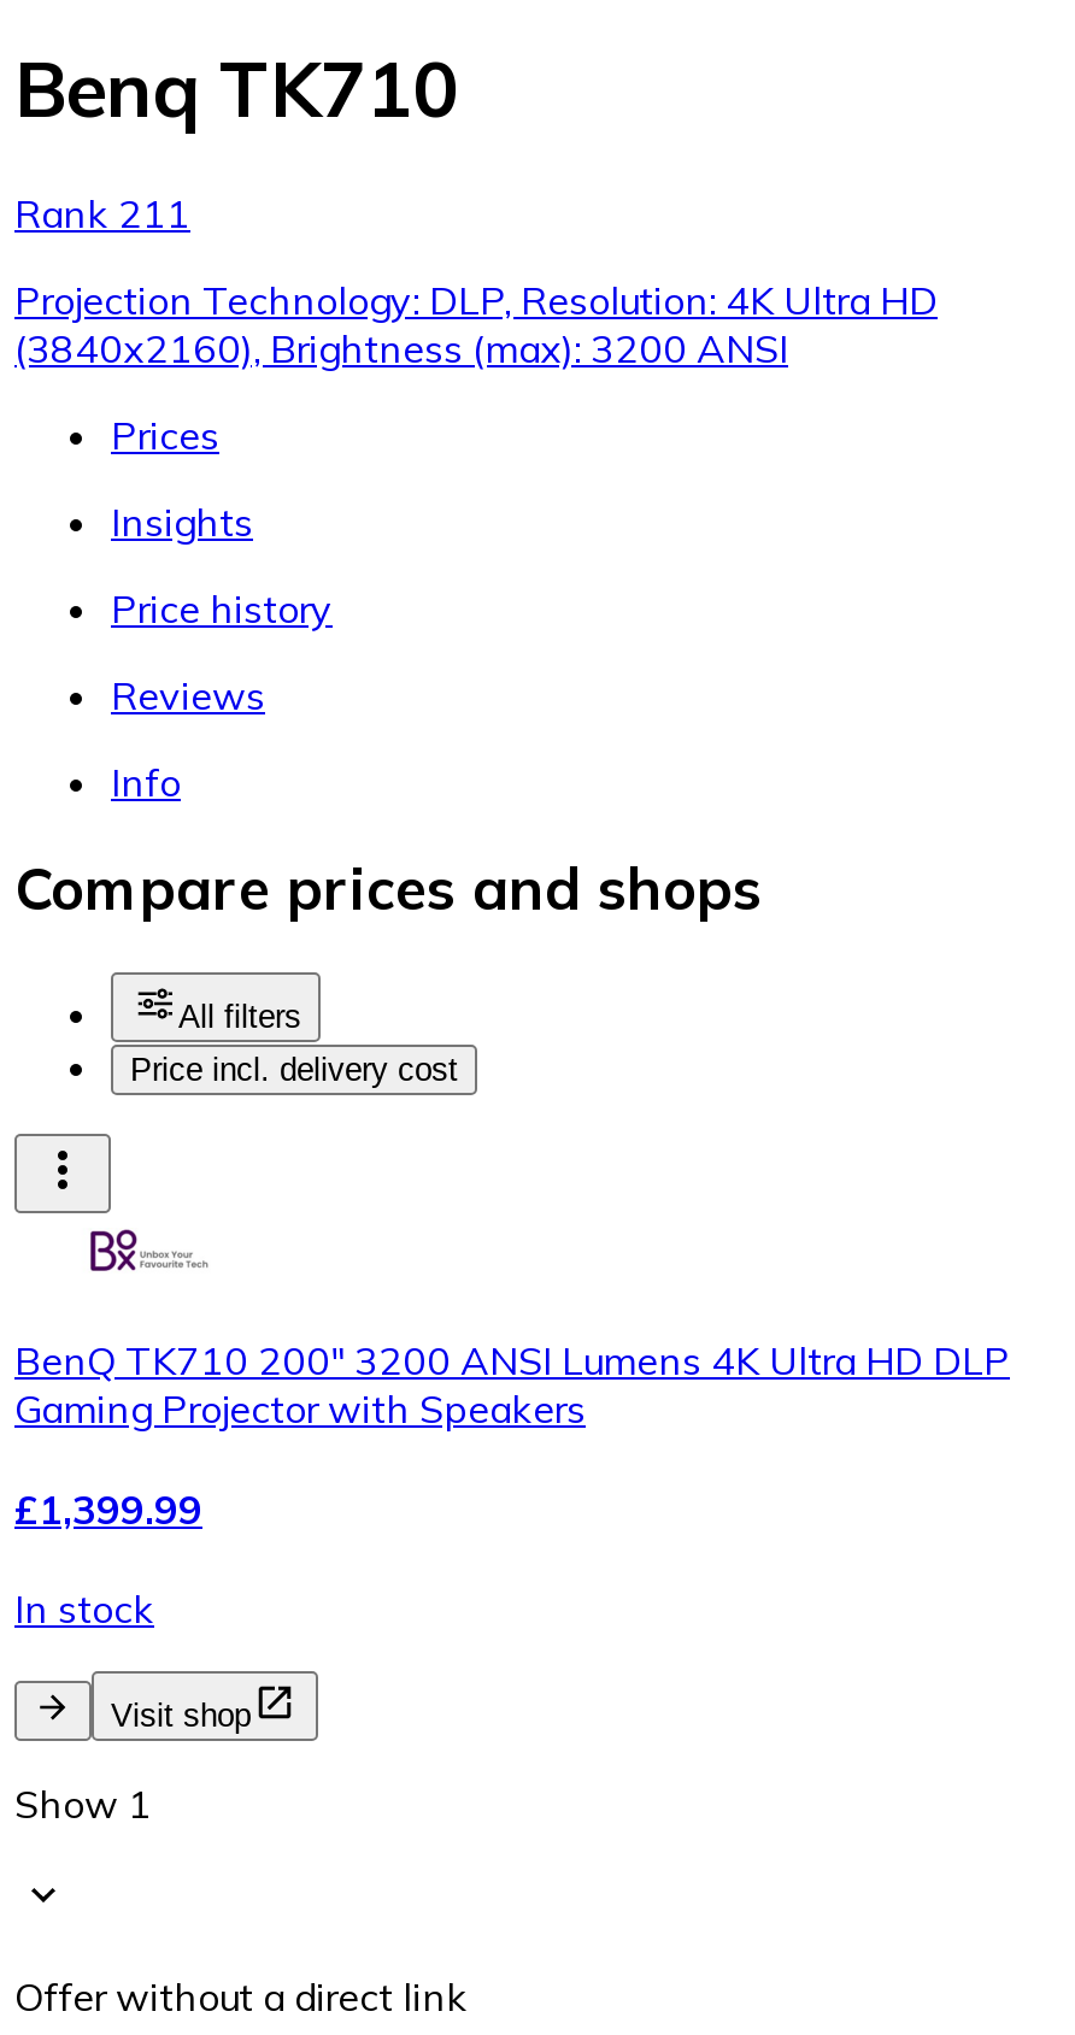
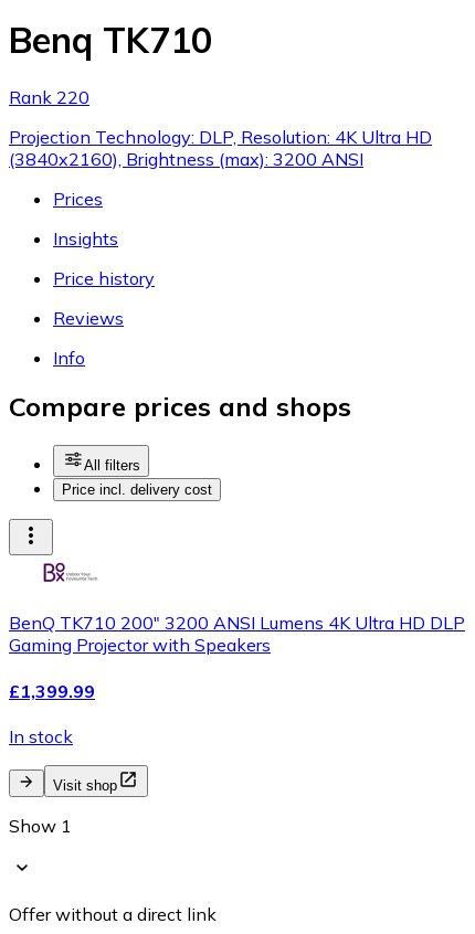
- Rank 211
+ Rank 220
